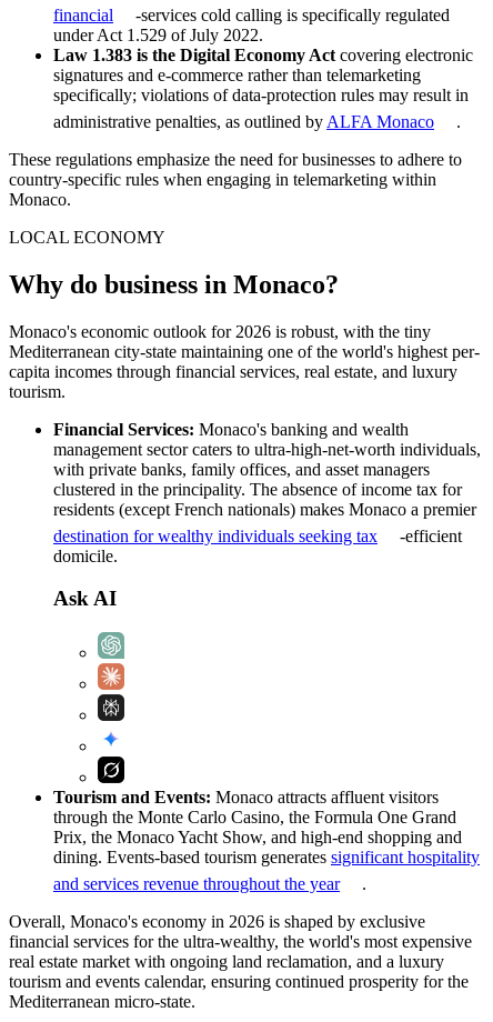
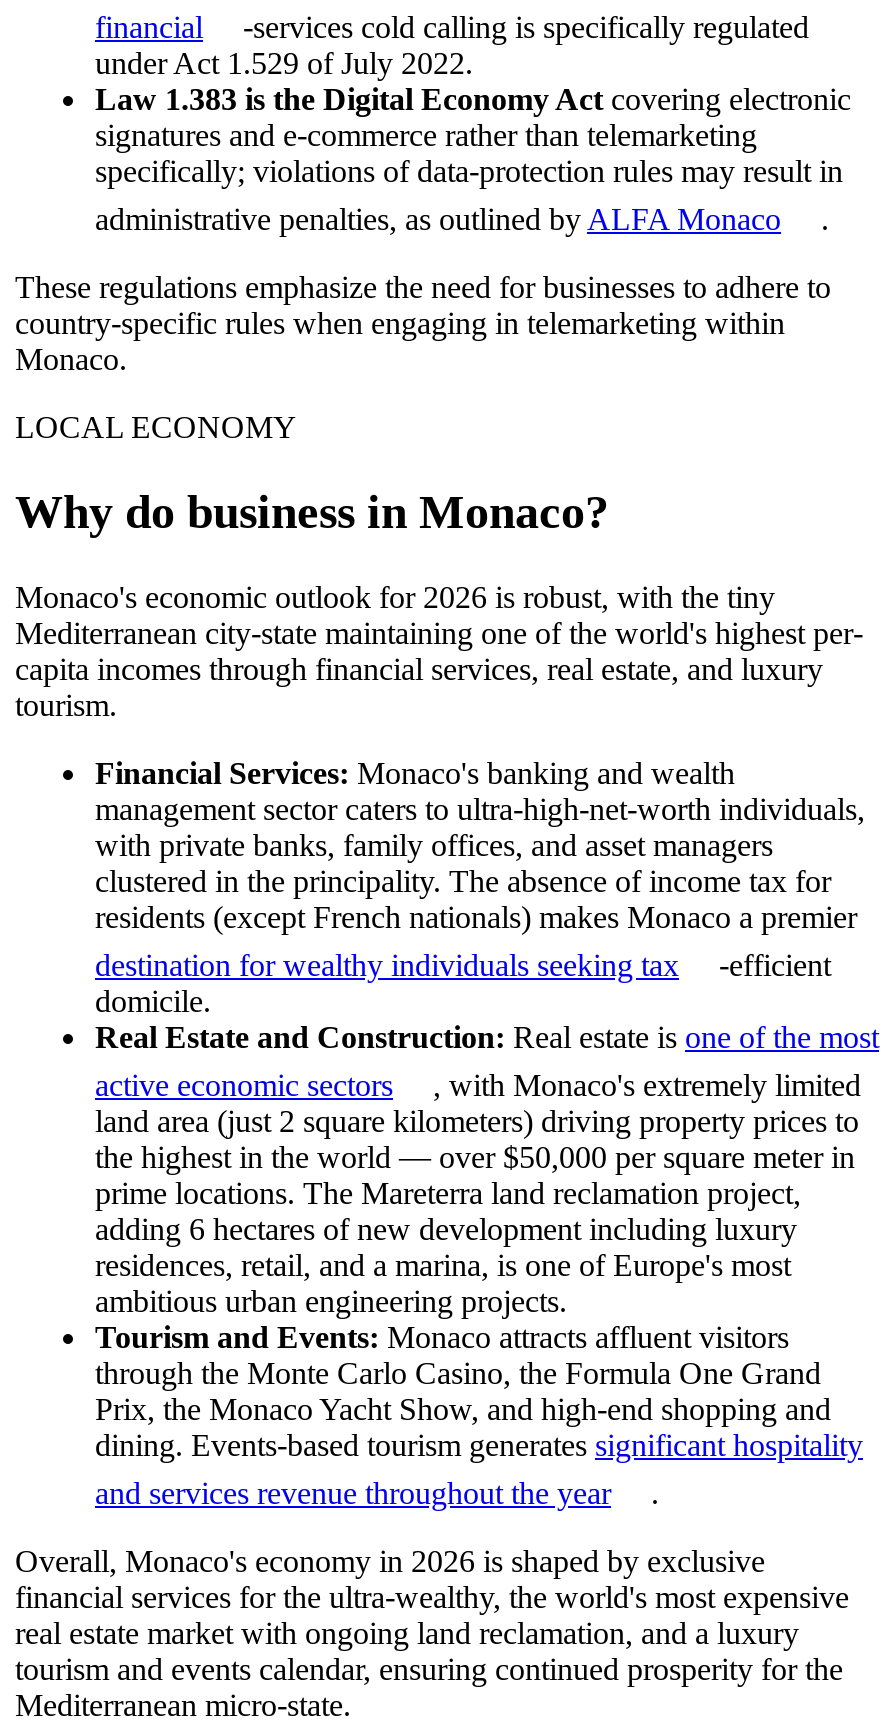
- Ask AI
+ Real Estate and Construction: Real estate is one of the most
+ active economic sectors
+ , with Monaco's extremely limited
+ land area (just 2 square kilometers) driving property prices to
+ the highest in the world — over $50,000 per square meter in
+ prime locations. The Mareterra land reclamation project,
+ adding 6 hectares of new development including luxury
+ residences, retail, and a marina, is one of Europe's most
+ ambitious urban engineering projects.
